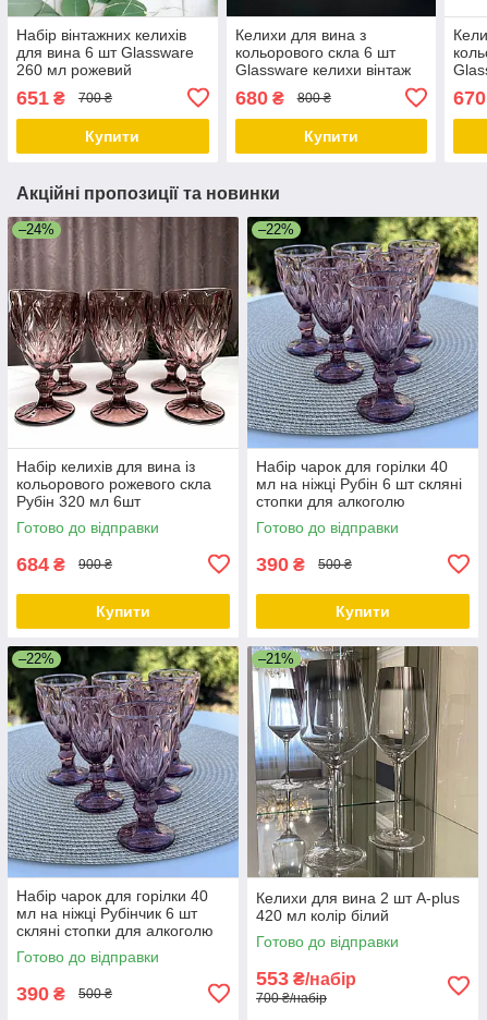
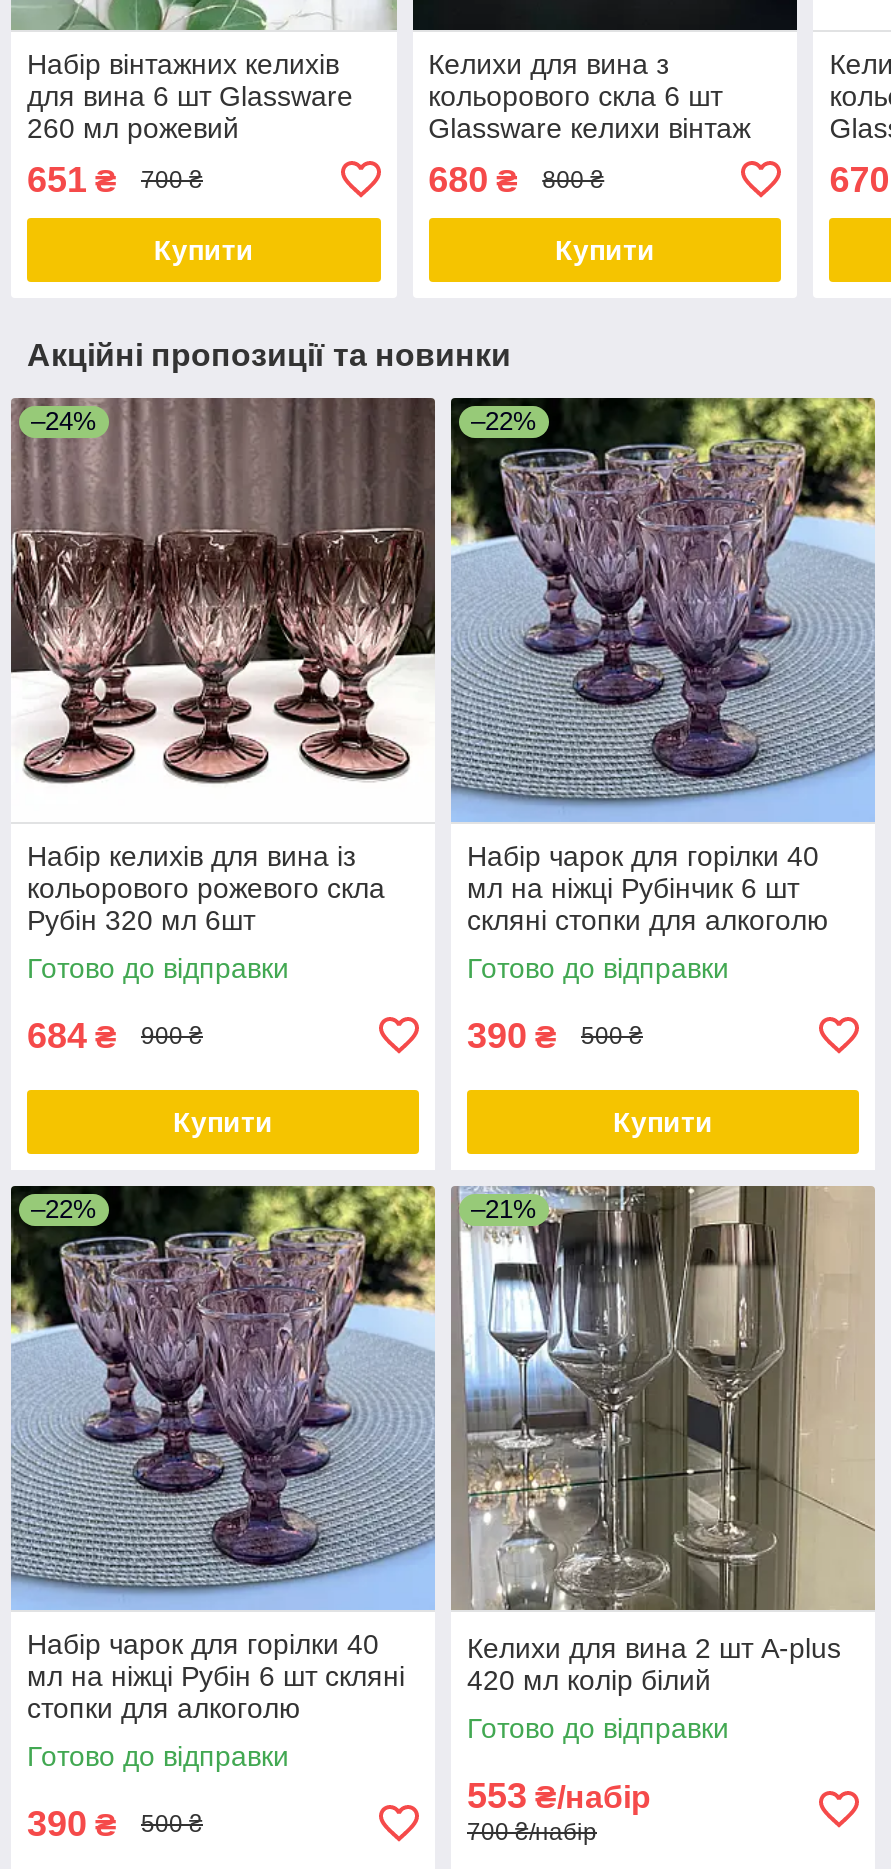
moved down: мл на ніжці Рубін 6 шт скляні | стопки для алкоголю

moved up: мл на ніжці Рубінчик 6 шт | скляні стопки для алкоголю
